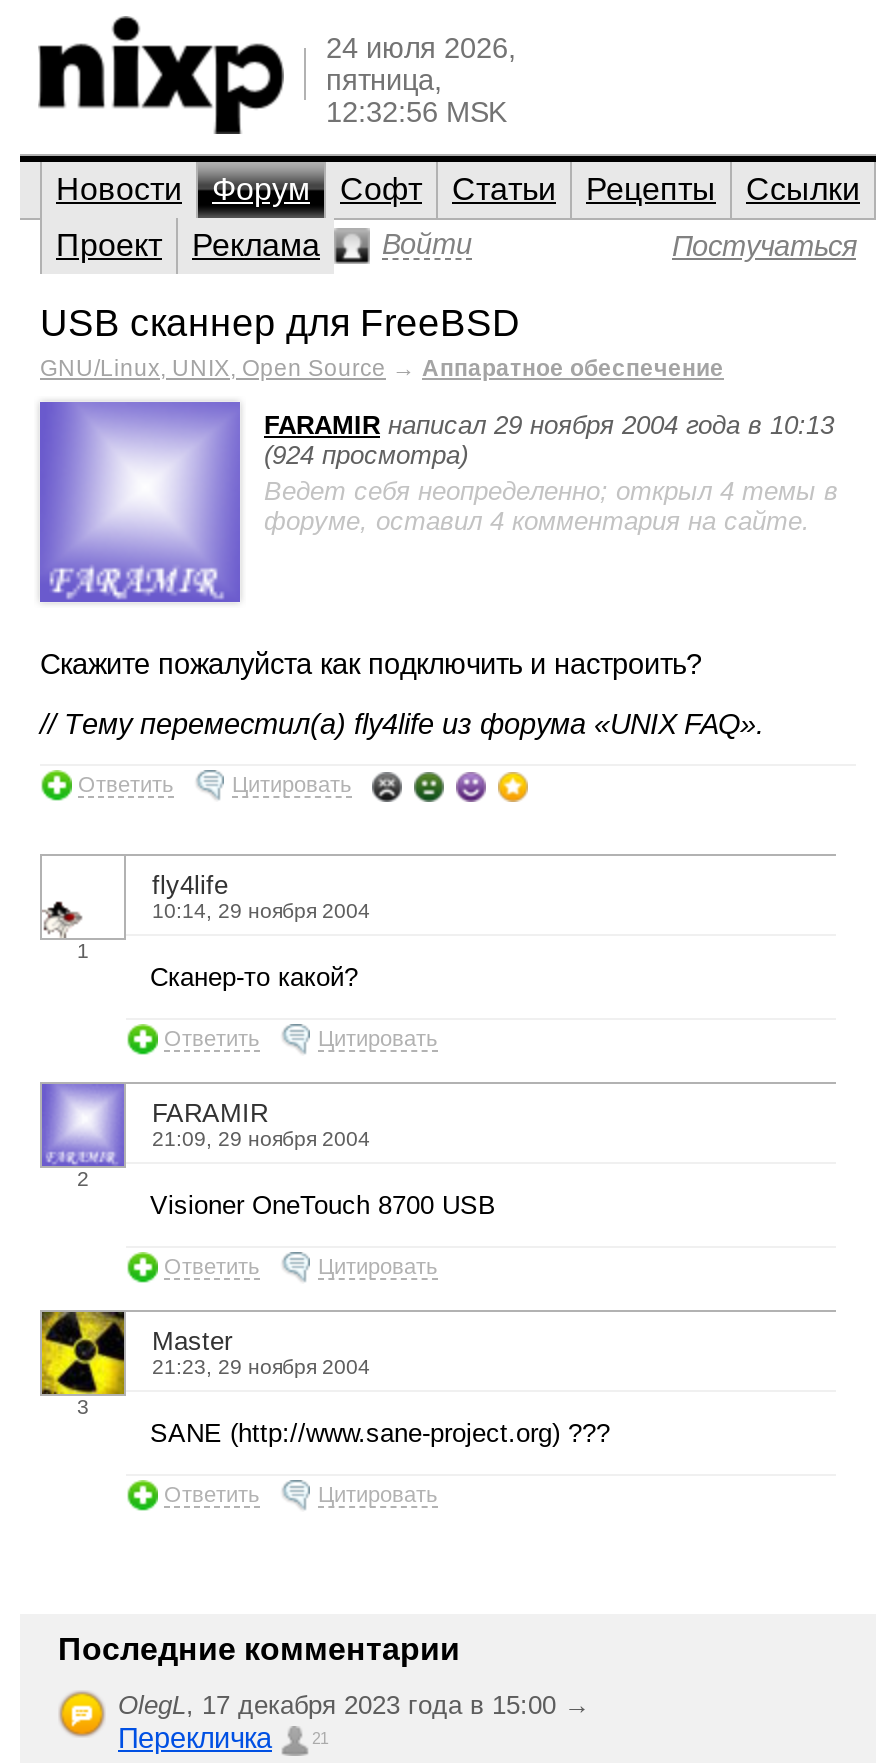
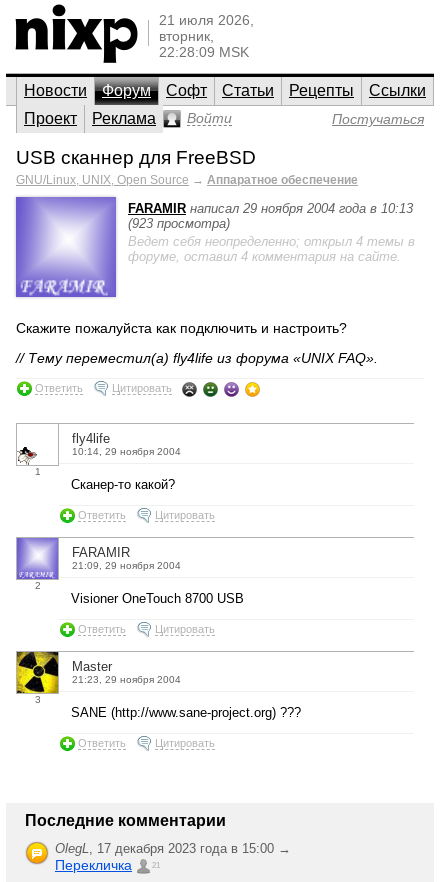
- 24 июля 2026,
- пятница,
- 12:32:56 MSK
+ 21 июля 2026,
+ вторник,
+ 22:28:09 MSK

- (924 просмотра)
+ (923 просмотра)
